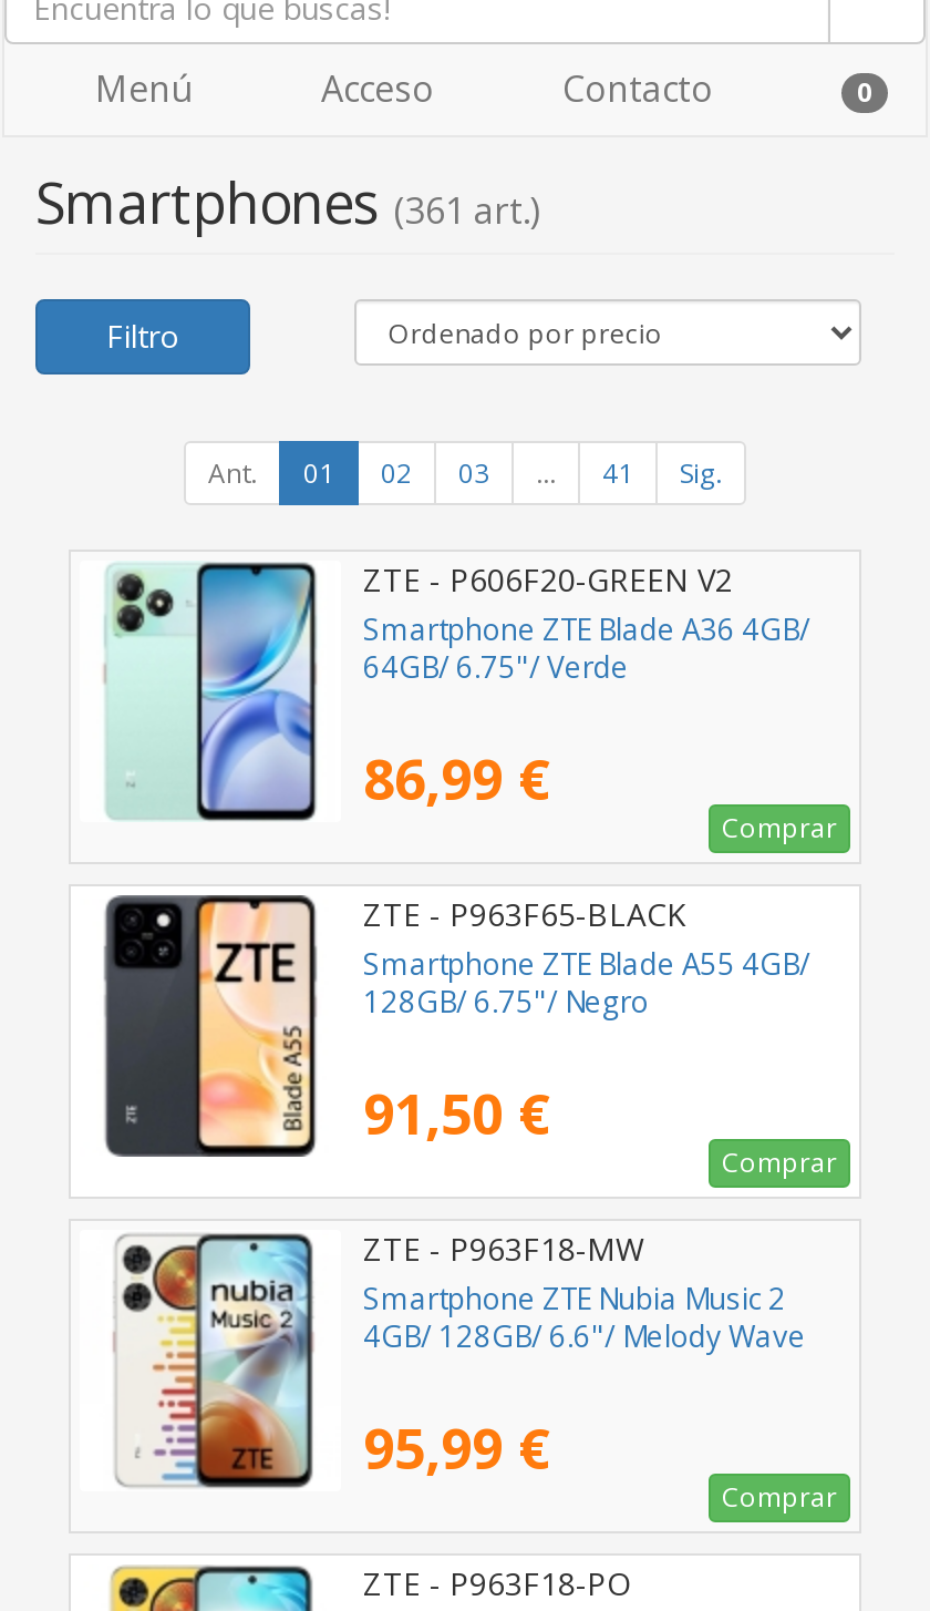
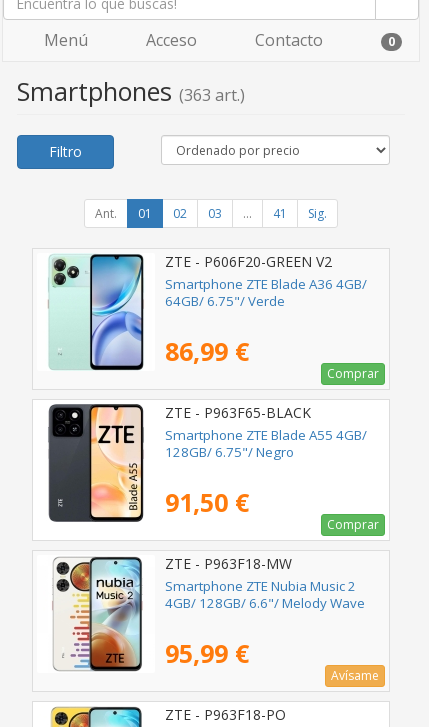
- Smartphones (361 art.)
+ Smartphones (363 art.)

- Comprar
+ Avísame
